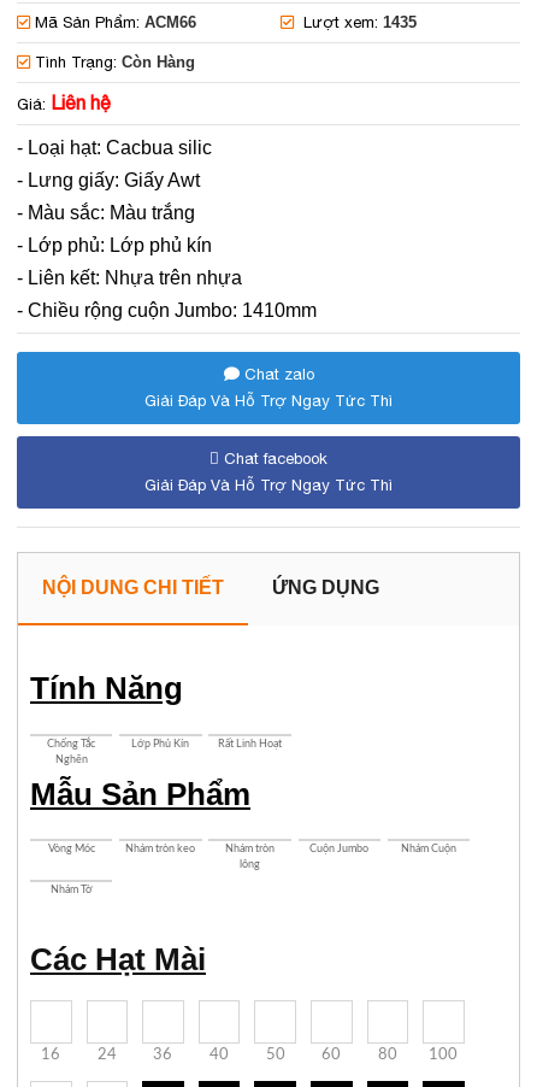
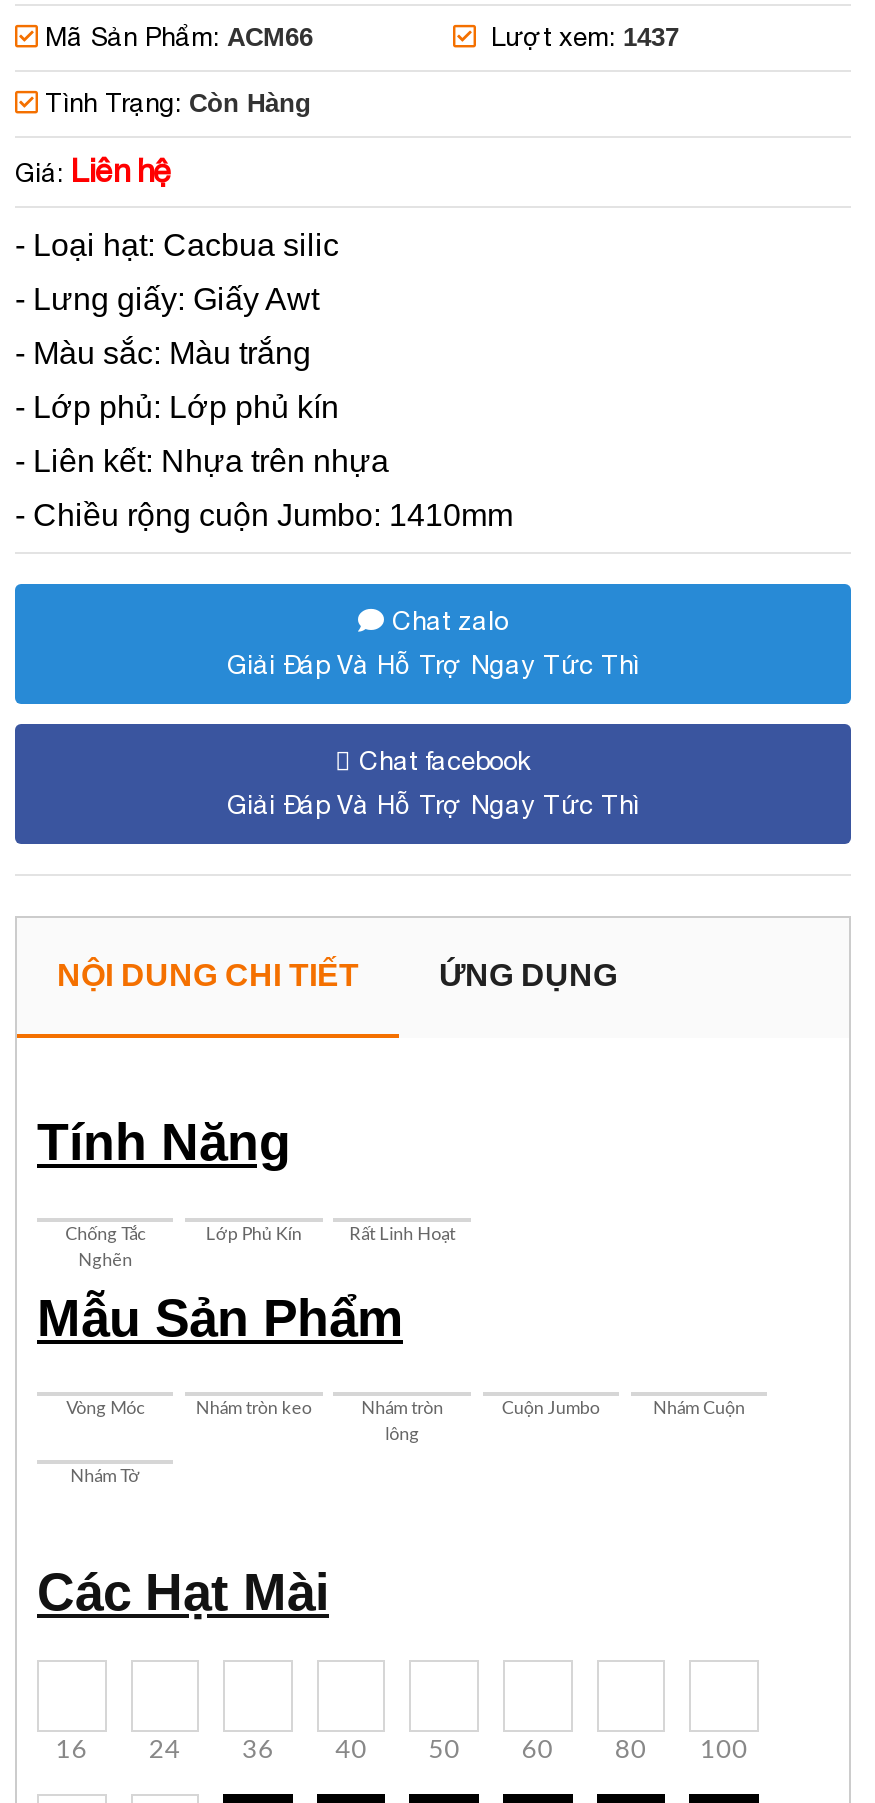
- Lượt xem: 1435
+ Lượt xem: 1437
